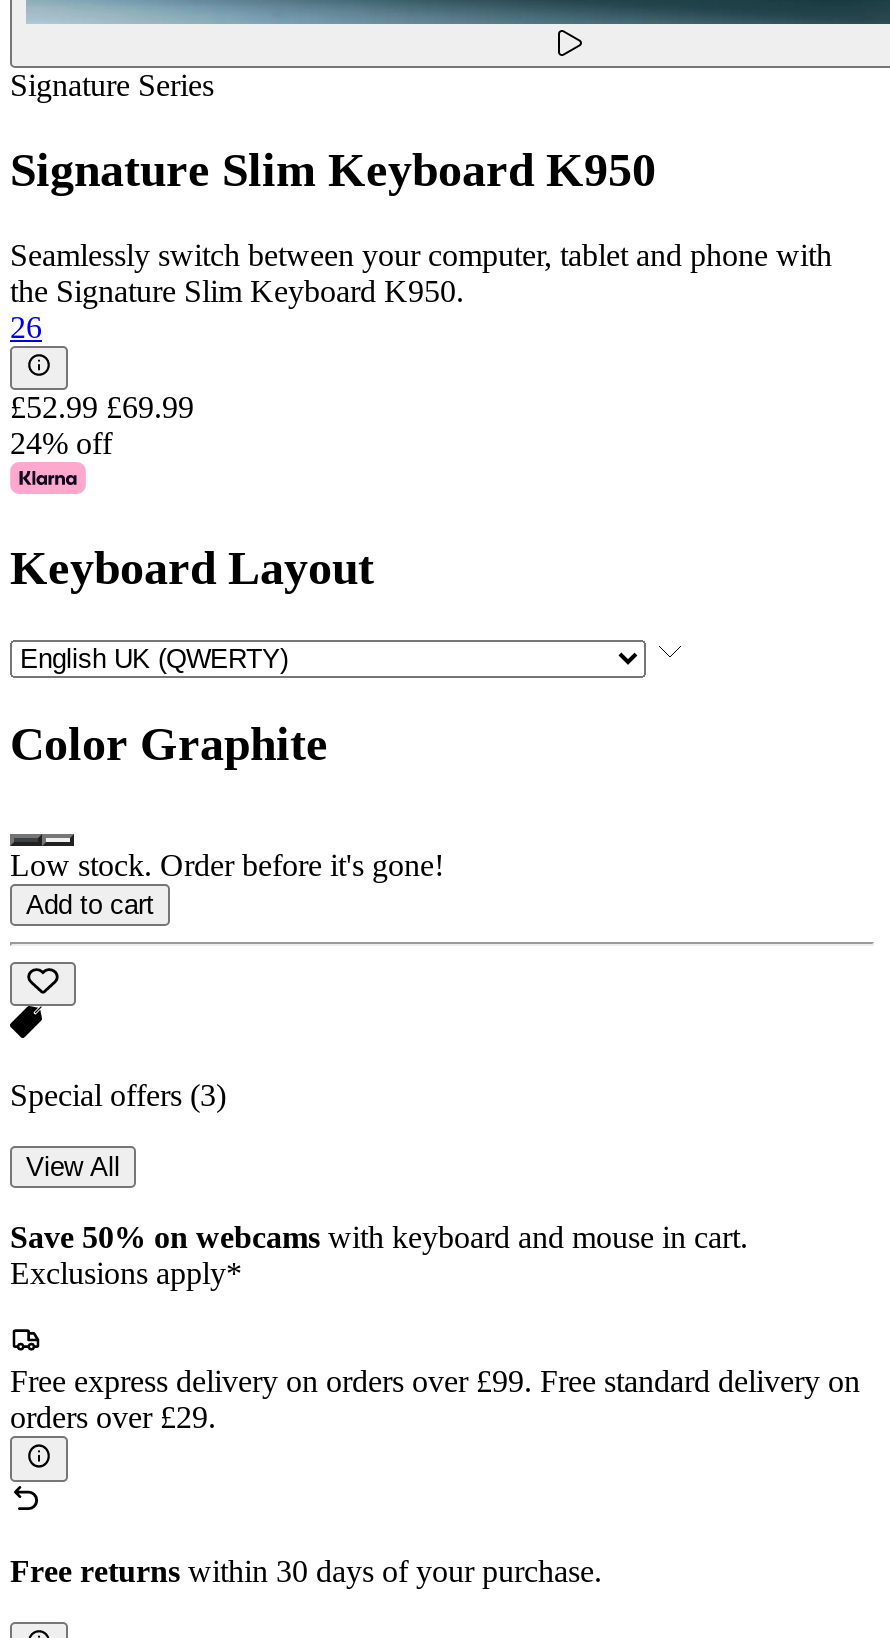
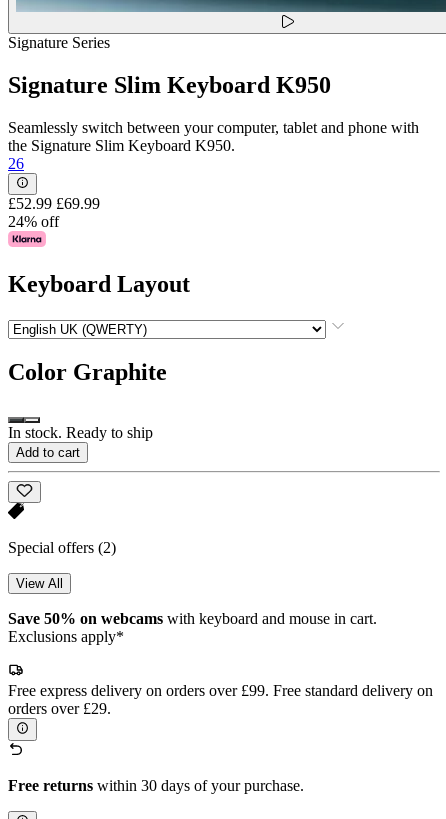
- Low stock. Order before it's gone!
+ In stock. Ready to ship

- Special offers (3)
+ Special offers (2)
